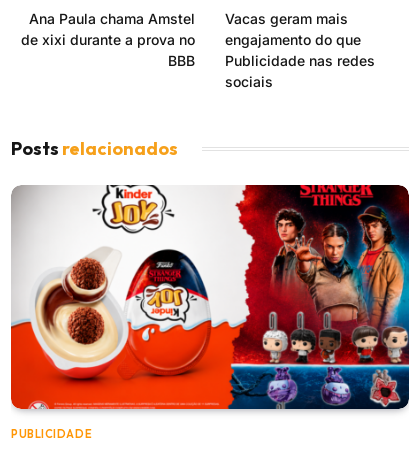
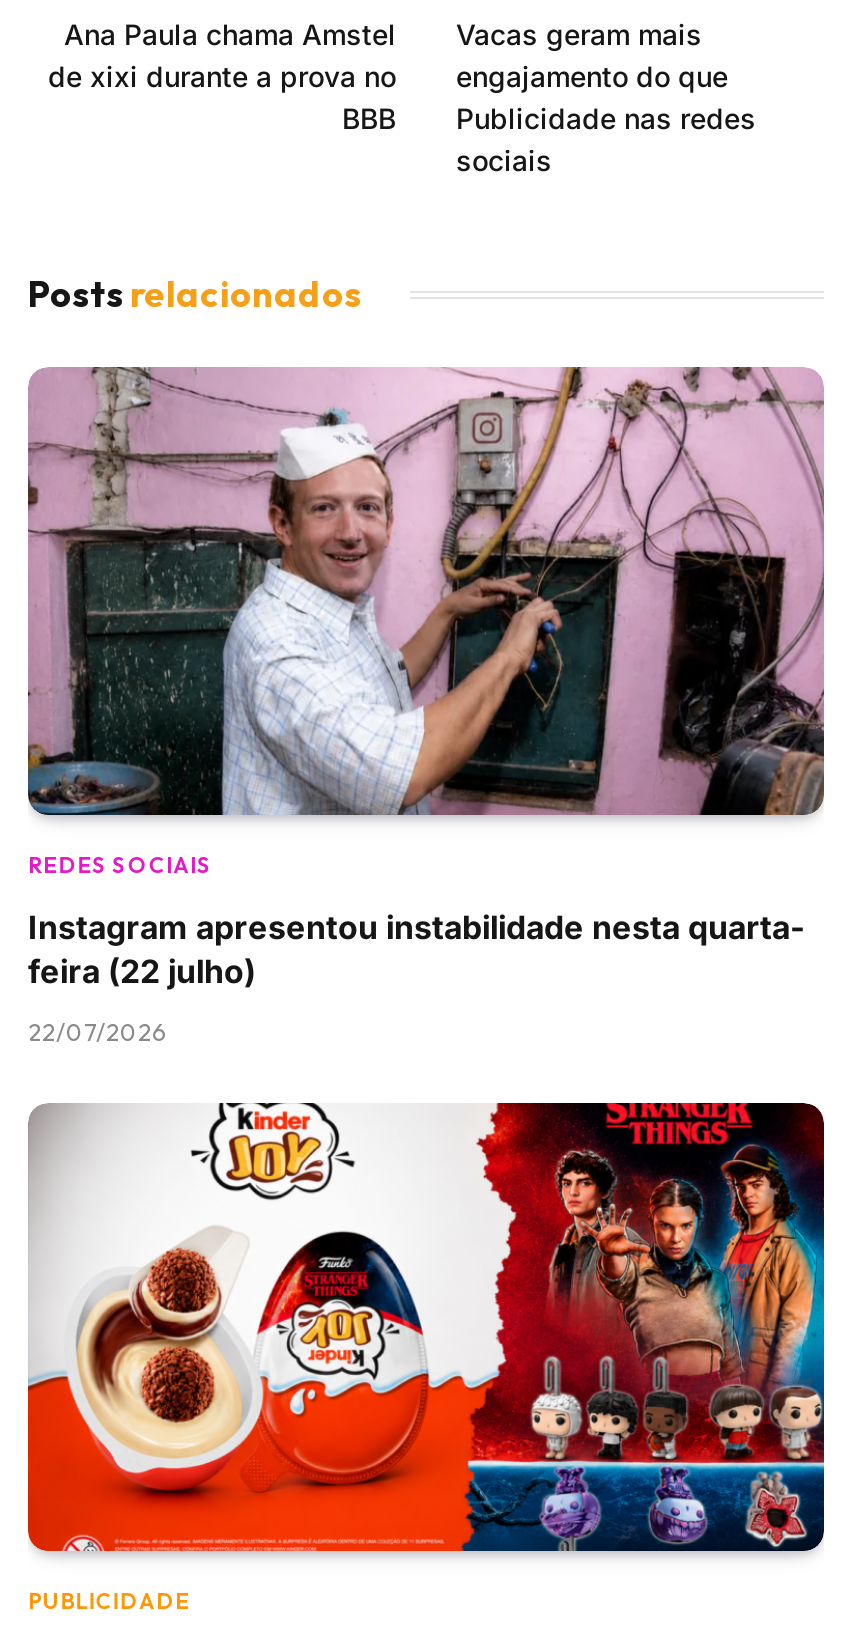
+ [image]
+ REDES SOCIAIS
+ Instagram apresentou instabilidade nesta quarta-
+ feira (22 julho)
+ 22/07/2026
